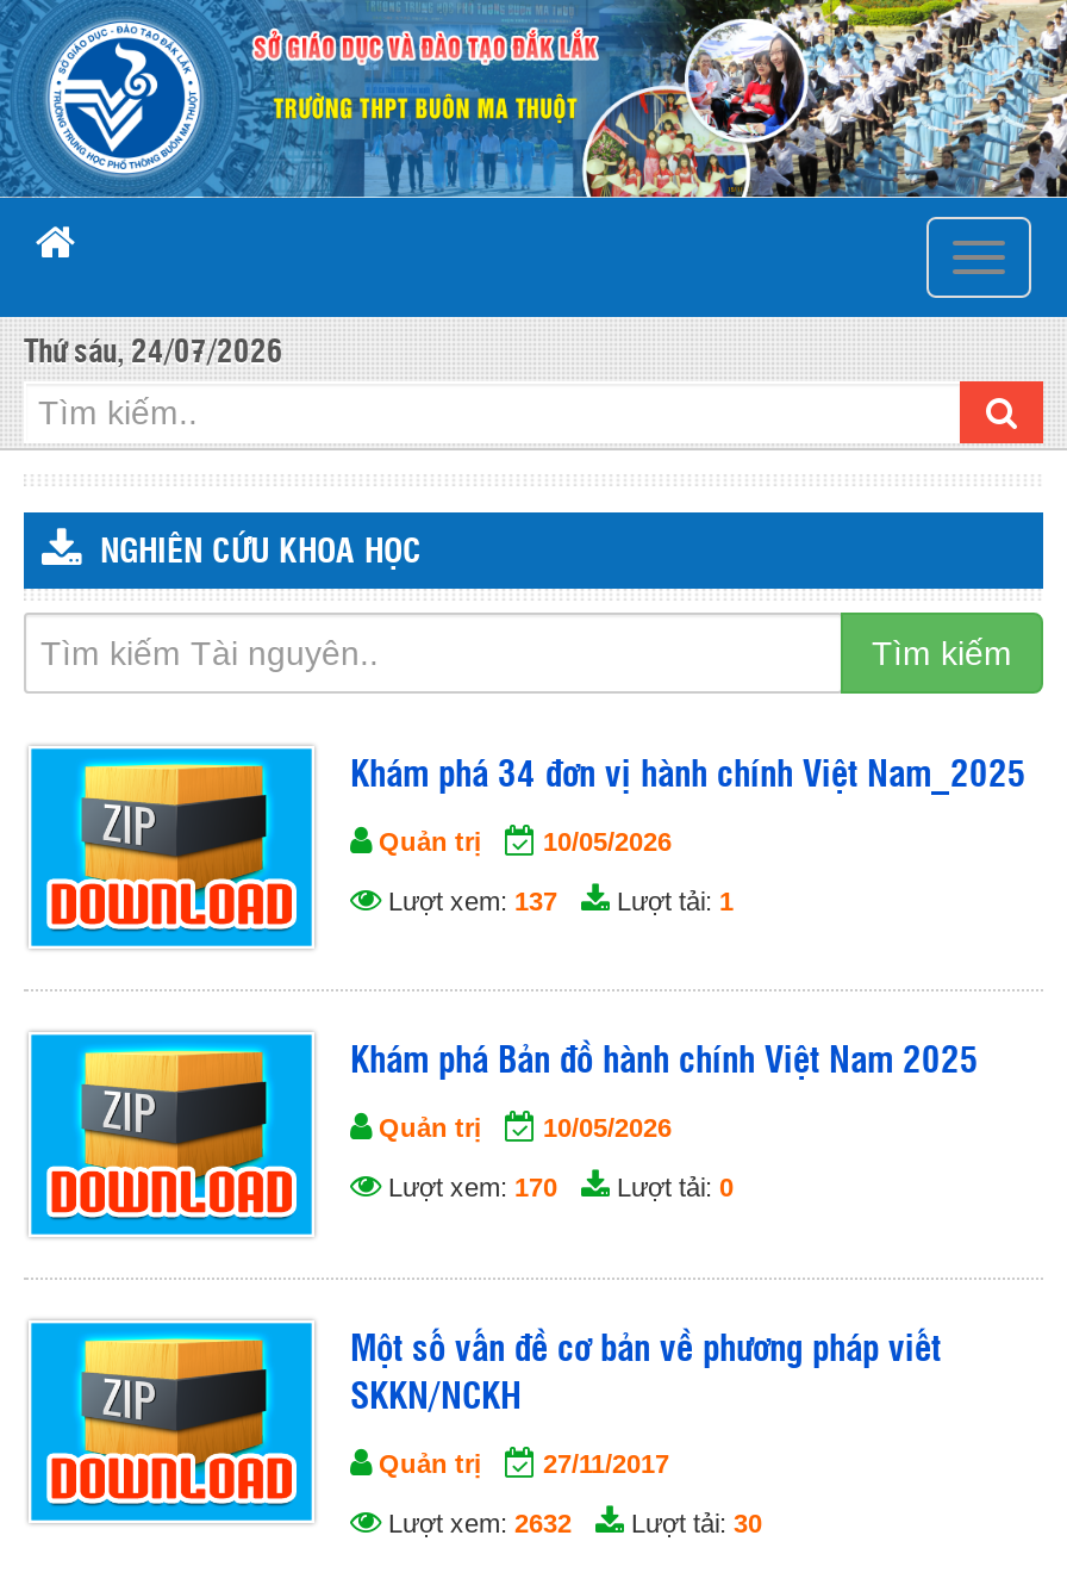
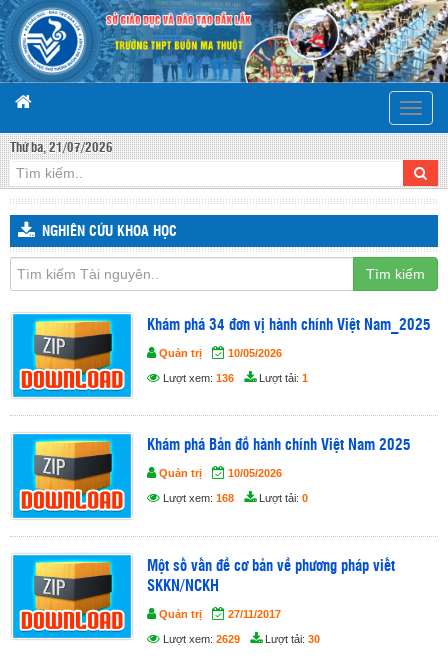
- Thứ sáu, 24/07/2026
+ Thứ ba, 21/07/2026

- Lượt xem: 137 Lượt tải: 1
+ Lượt xem: 136 Lượt tải: 1

- Lượt xem: 170 Lượt tải: 0
+ Lượt xem: 168 Lượt tải: 0

- Lượt xem: 2632 Lượt tải: 30
+ Lượt xem: 2629 Lượt tải: 30
